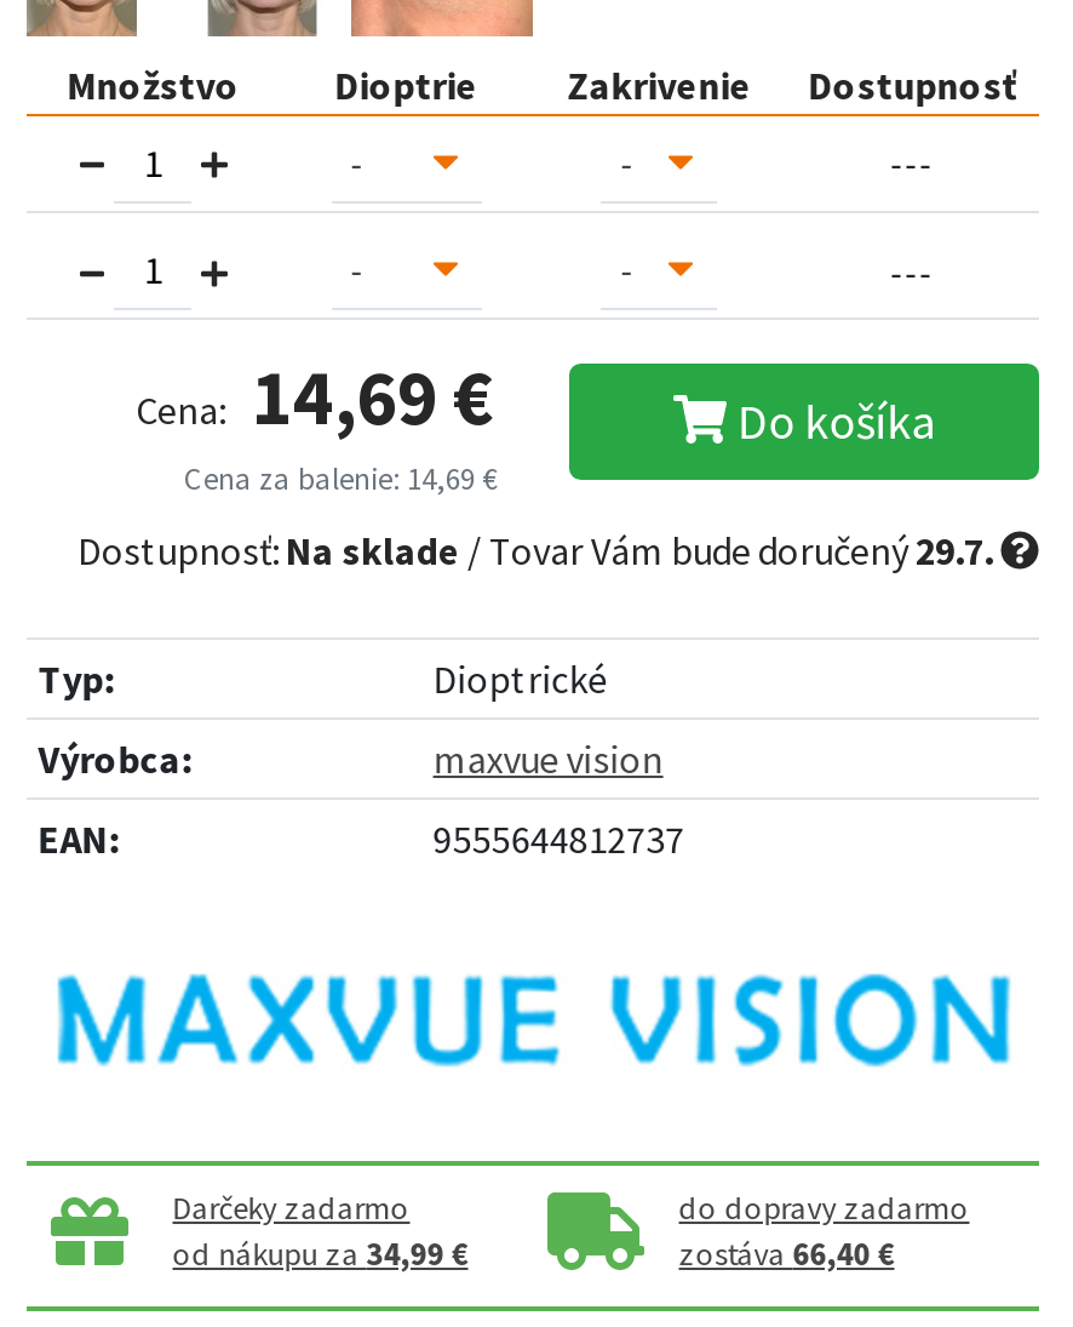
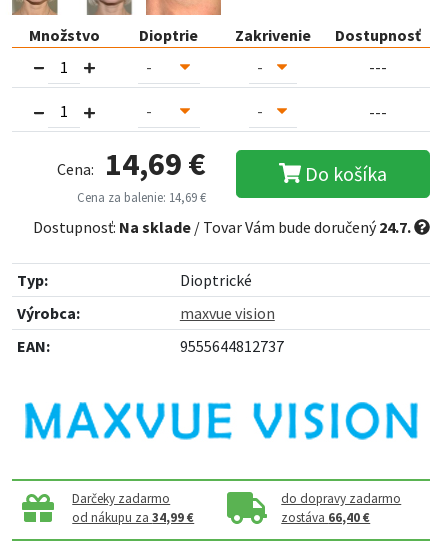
- Dostupnosť: Na sklade / Tovar Vám bude doručený29.7.
+ Dostupnosť: Na sklade / Tovar Vám bude doručený24.7.
